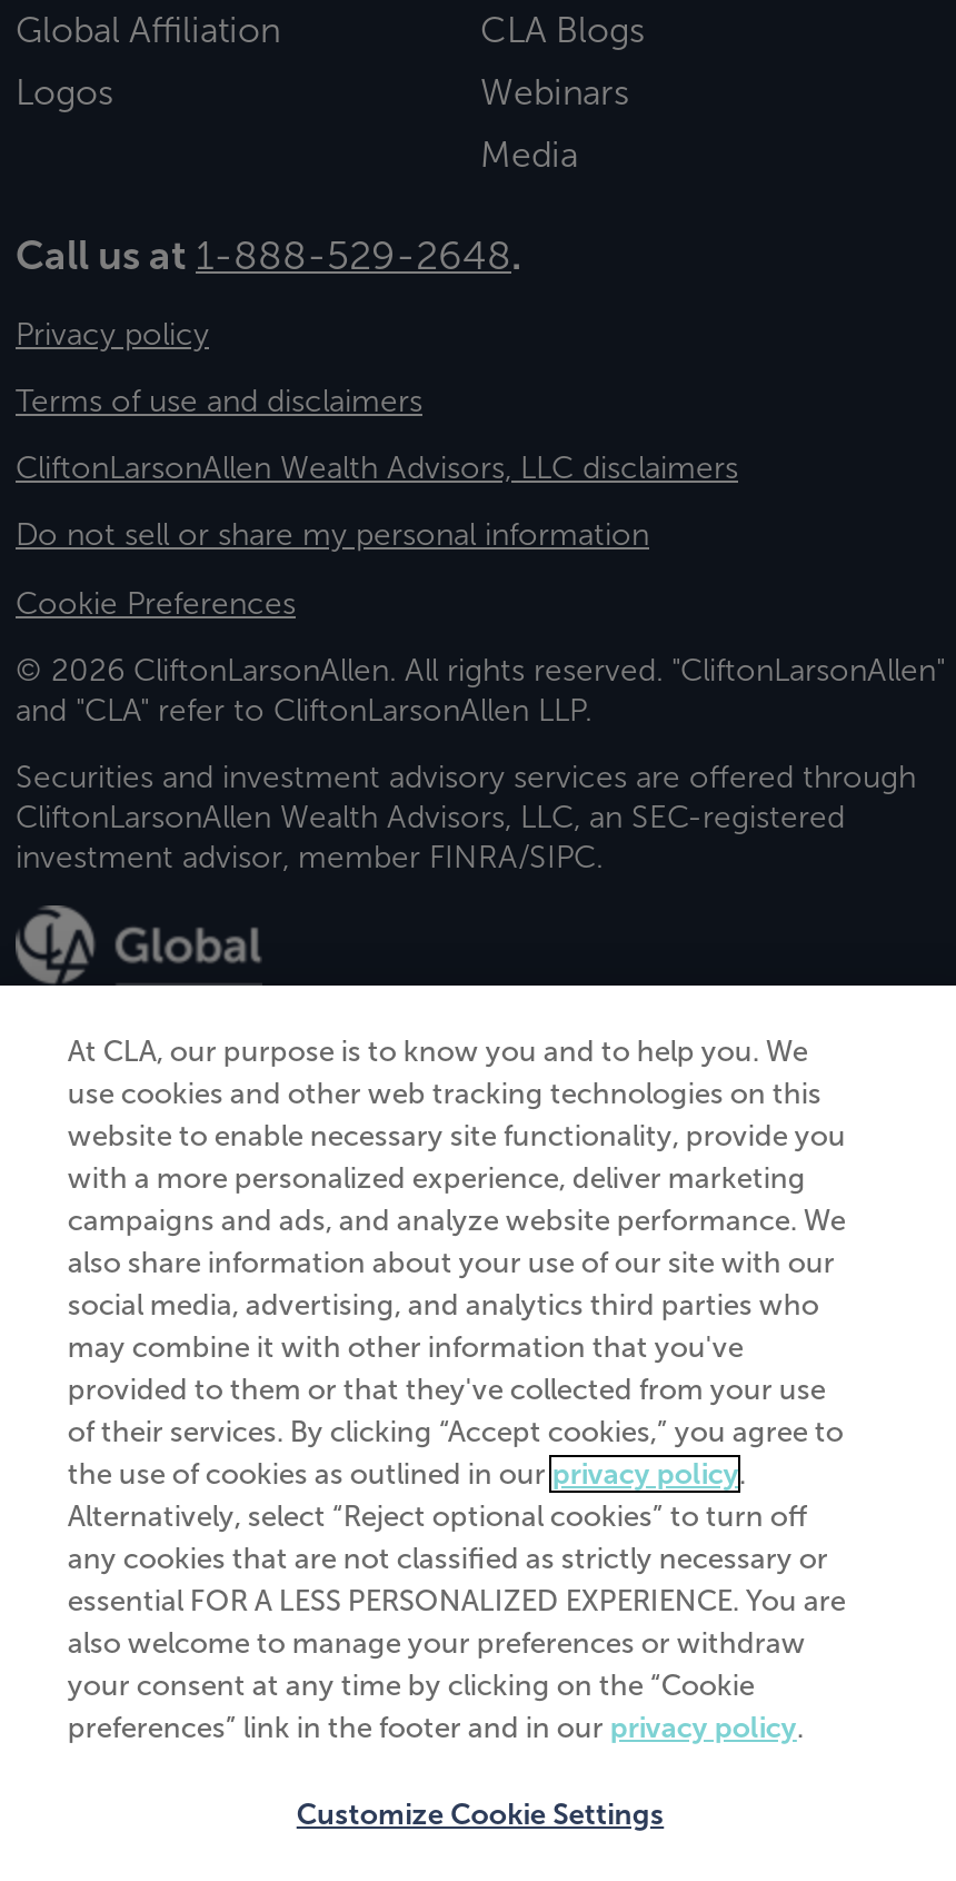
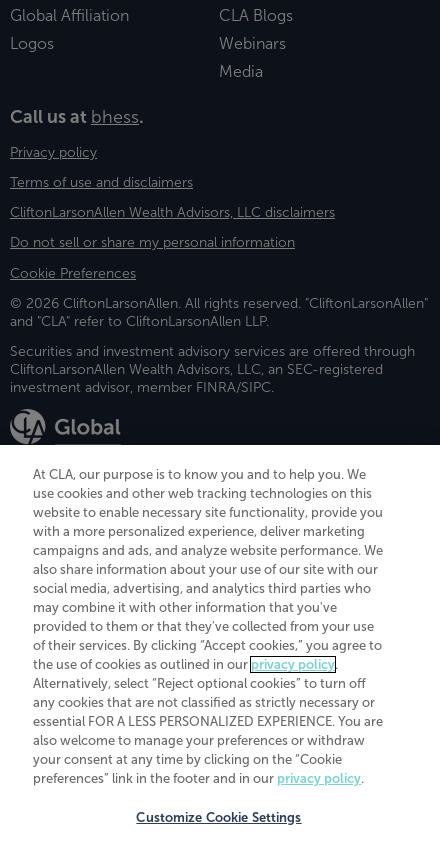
- Call us at 1-888-529-2648.
+ Call us at bhess.
